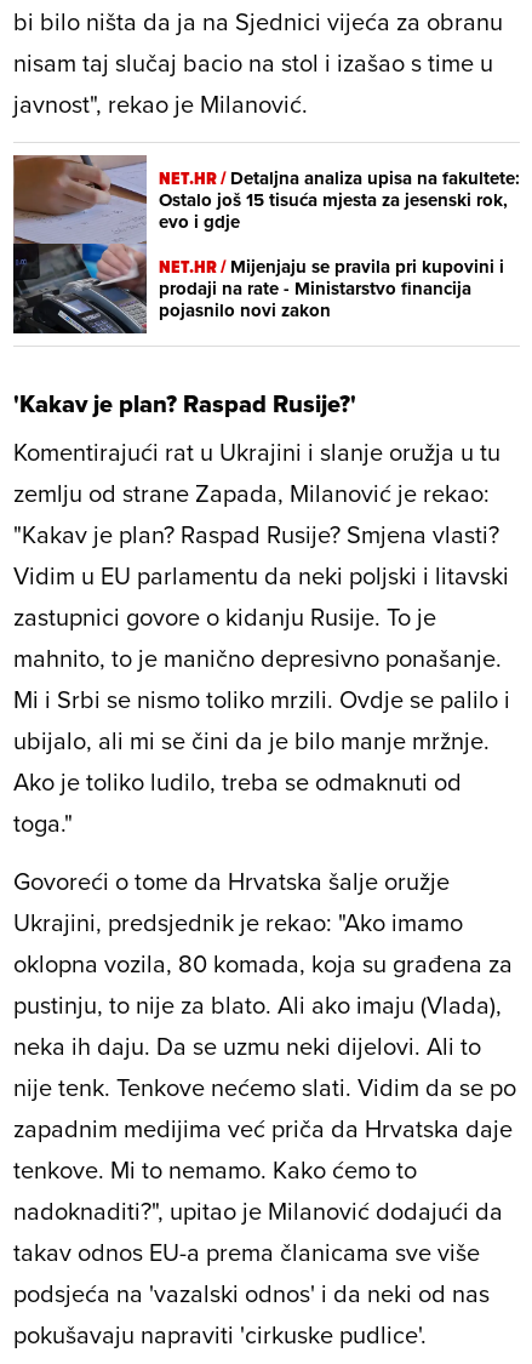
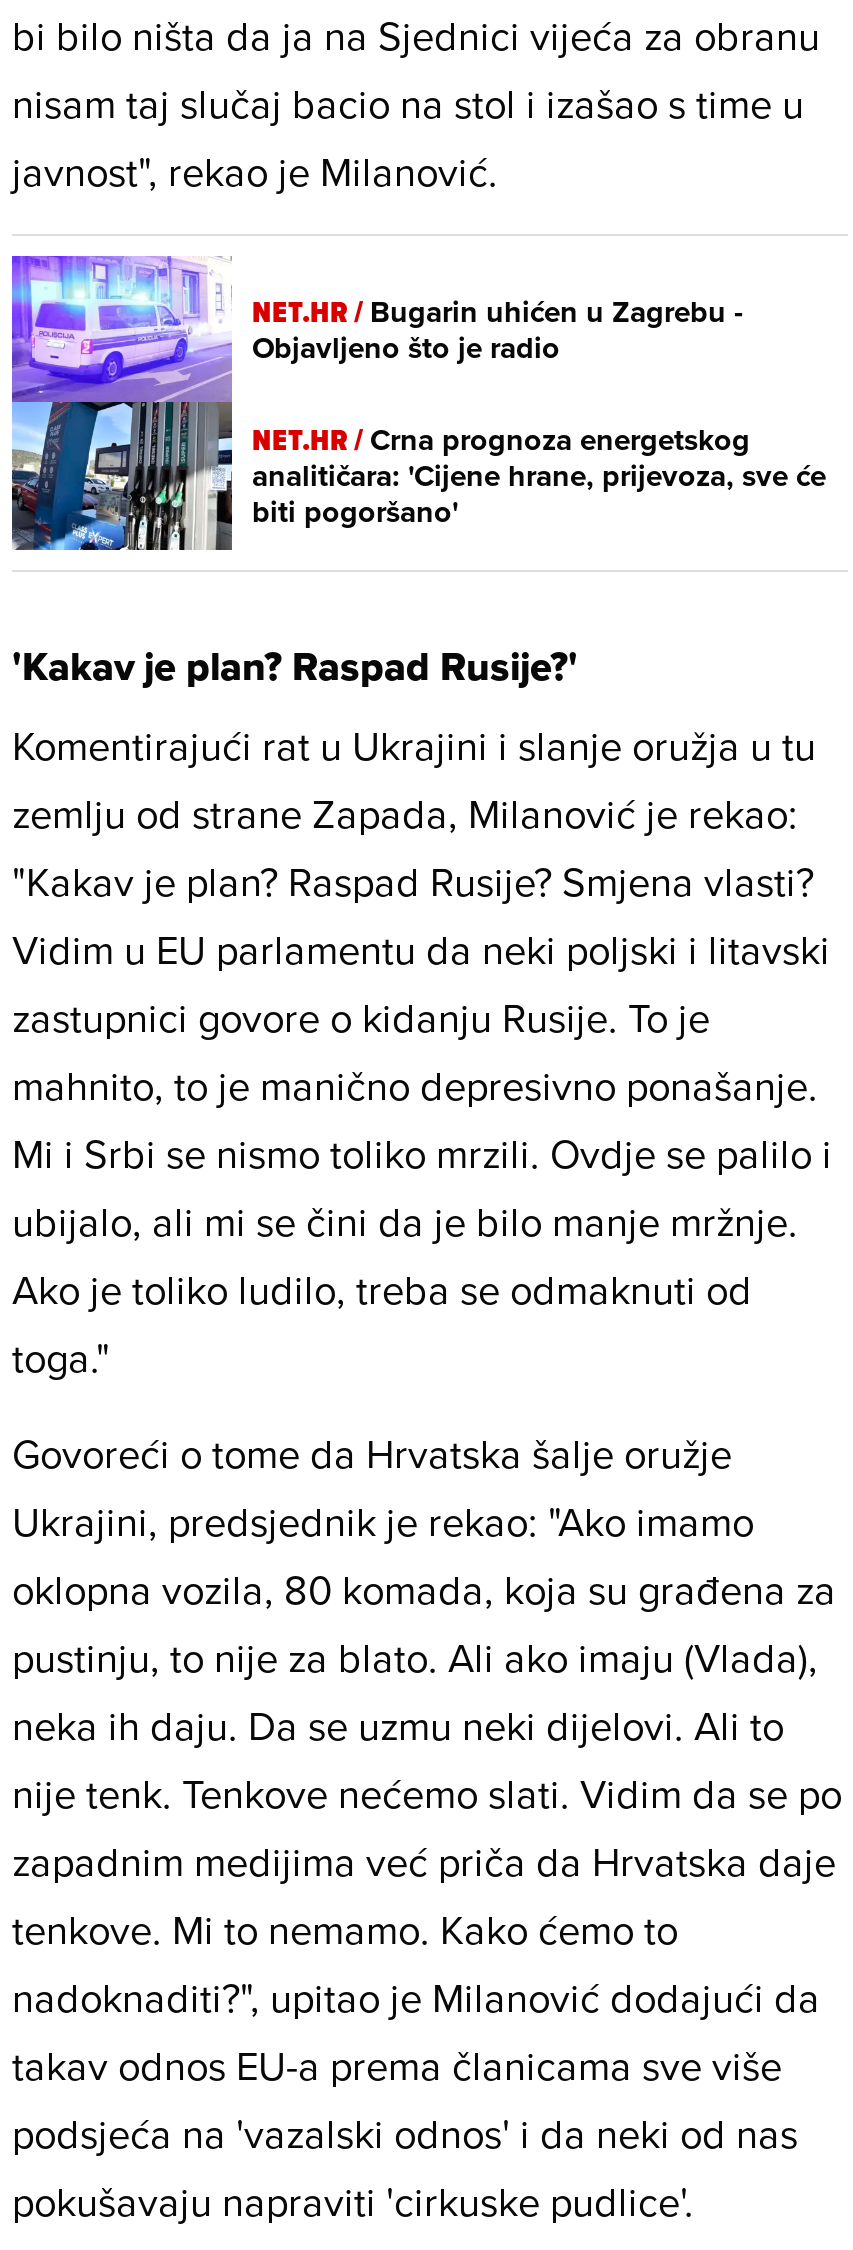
- [image]
- NET.HR / Detaljna analiza upisa na fakultete:
- Ostalo još 15 tisuća mjesta za jesenski rok,
- evo i gdje
+ [image]
+ NET.HR / Bugarin uhićen u Zagrebu -
+ Objavljeno što je radio

- NET.HR / Mijenjaju se pravila pri kupovini i
- prodaji na rate - Ministarstvo financija
- pojasnilo novi zakon
+ NET.HR / Crna prognoza energetskog
+ analitičara: 'Cijene hrane, prijevoza, sve će
+ biti pogoršano'
